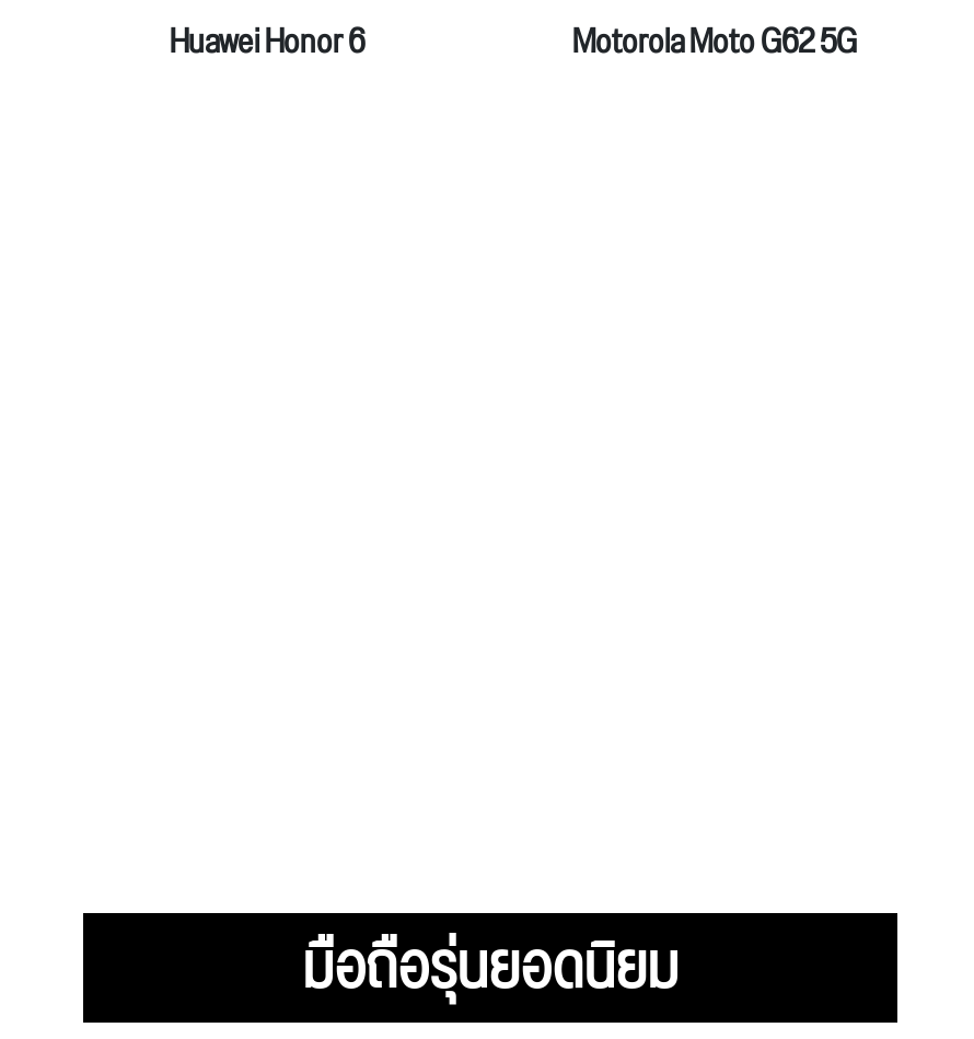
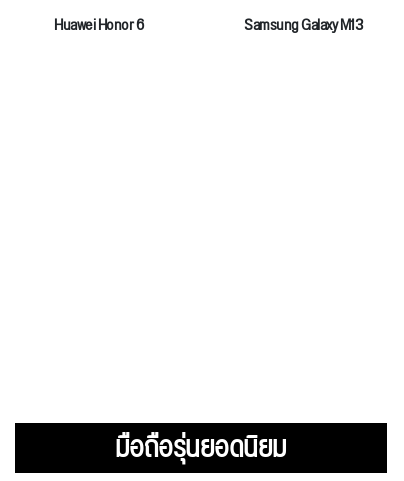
- Motorola Moto G62 5G
+ Samsung Galaxy M13
